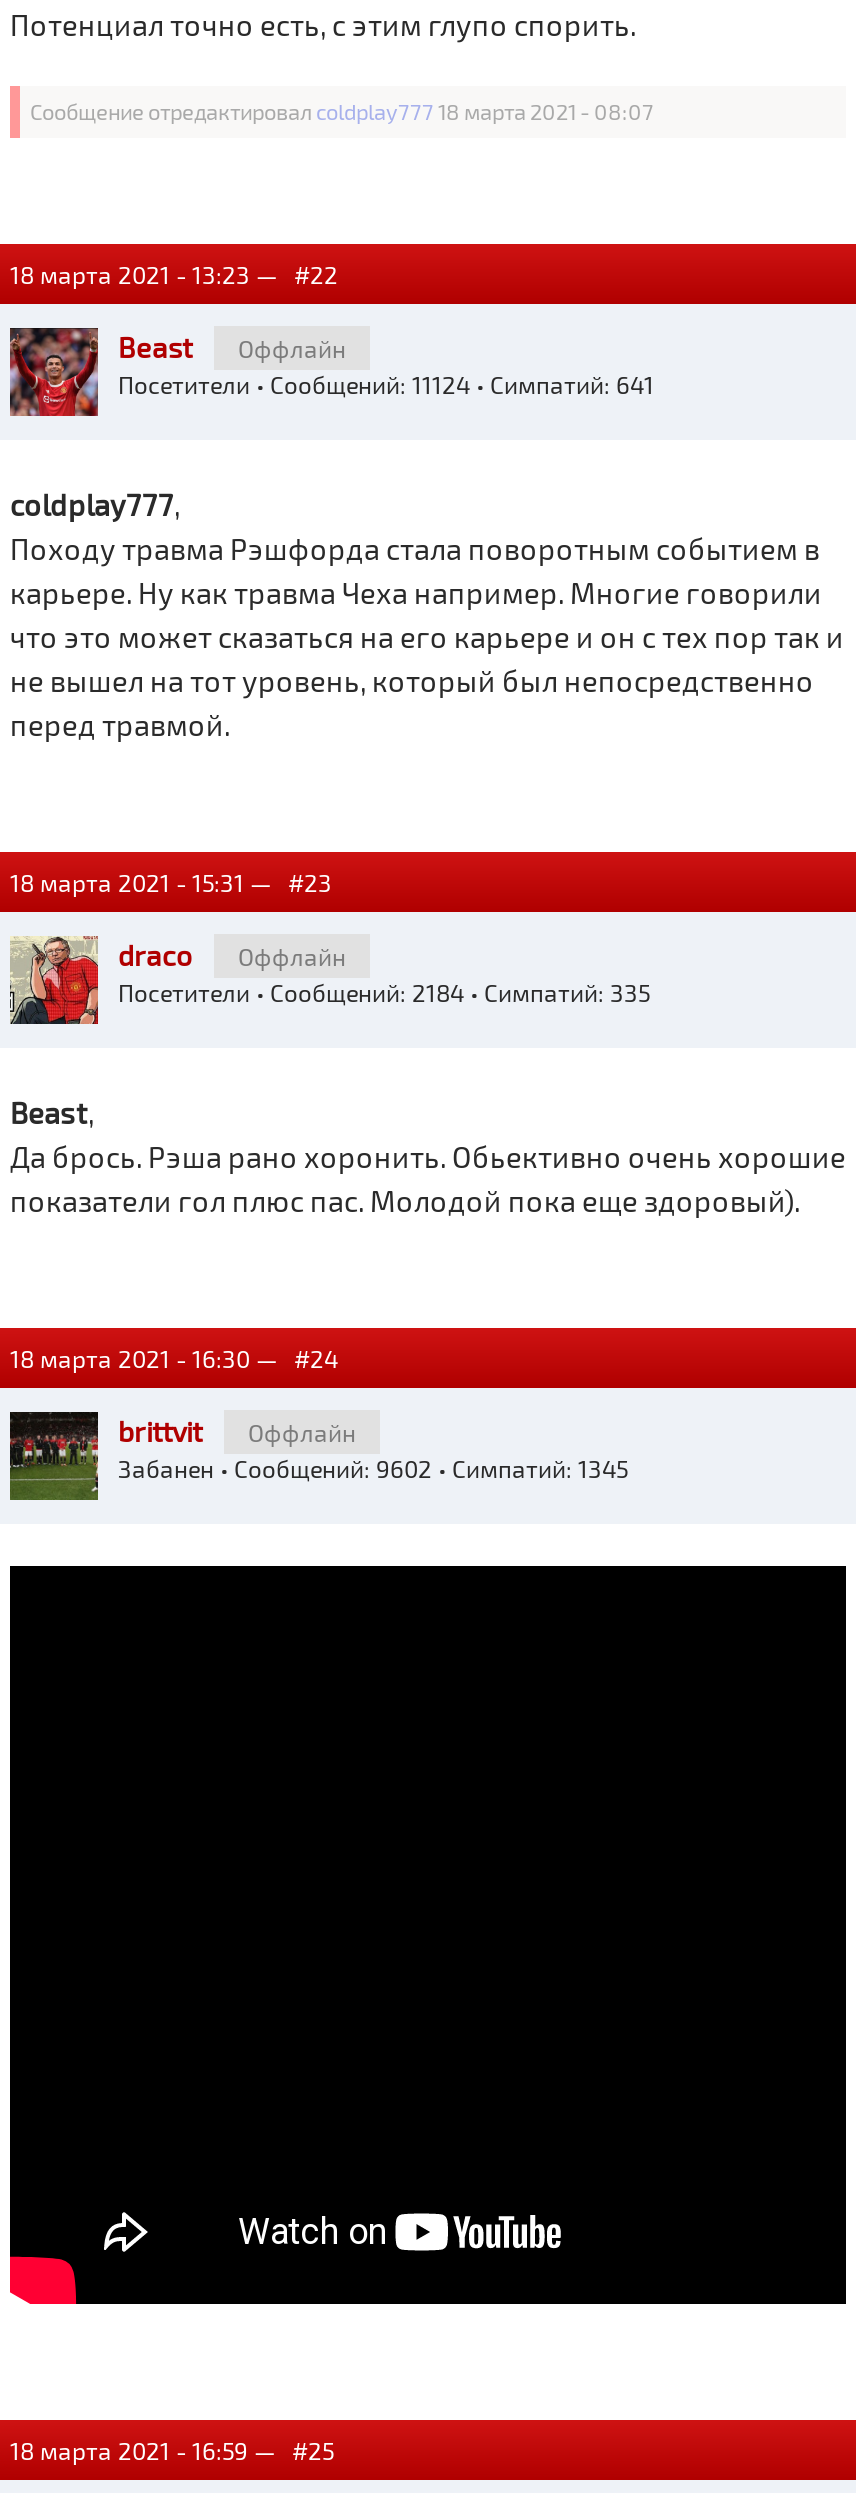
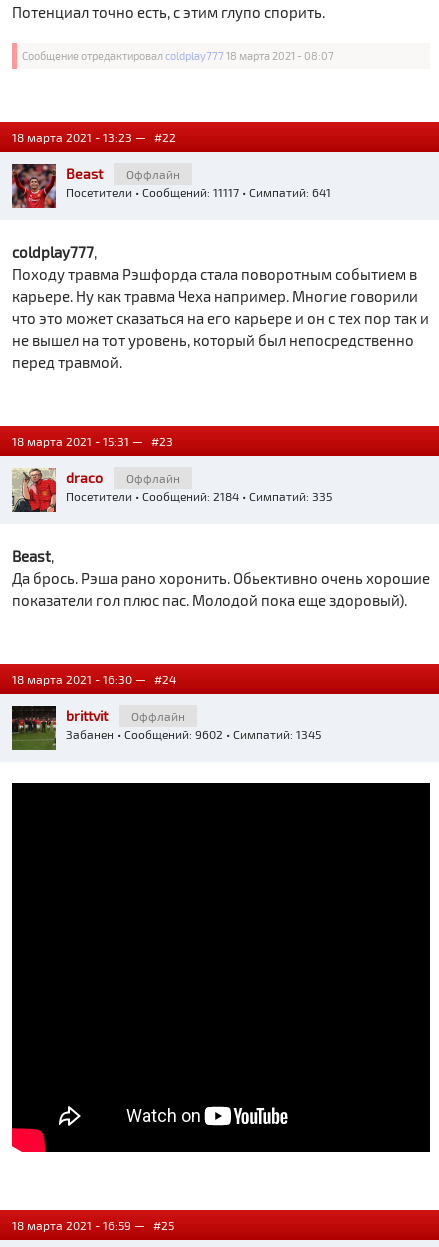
- Посетители • Сообщений: 11124 • Симпатий: 641
+ Посетители • Сообщений: 11117 • Симпатий: 641
